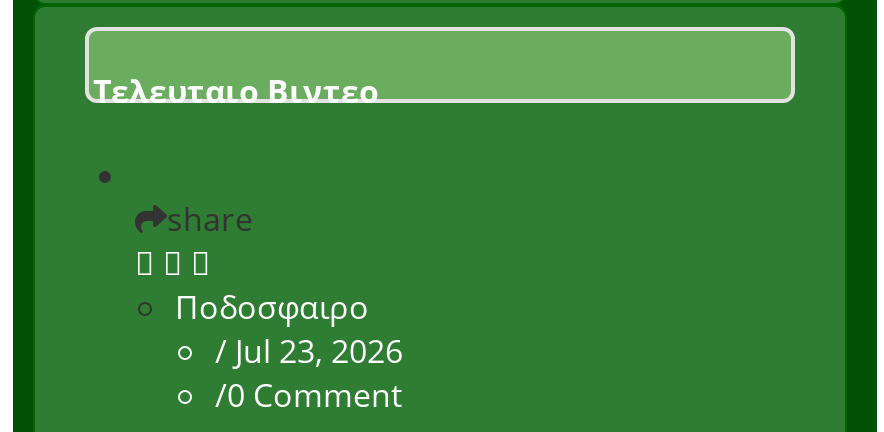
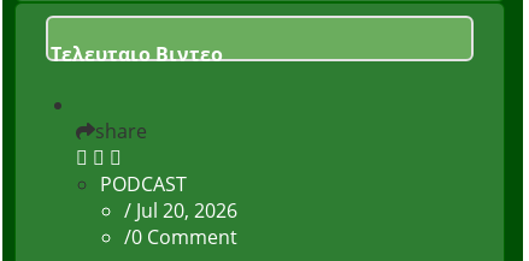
- Ποδοσφαιρο
- / Jul 23, 2026
+ PODCAST
+ / Jul 20, 2026
